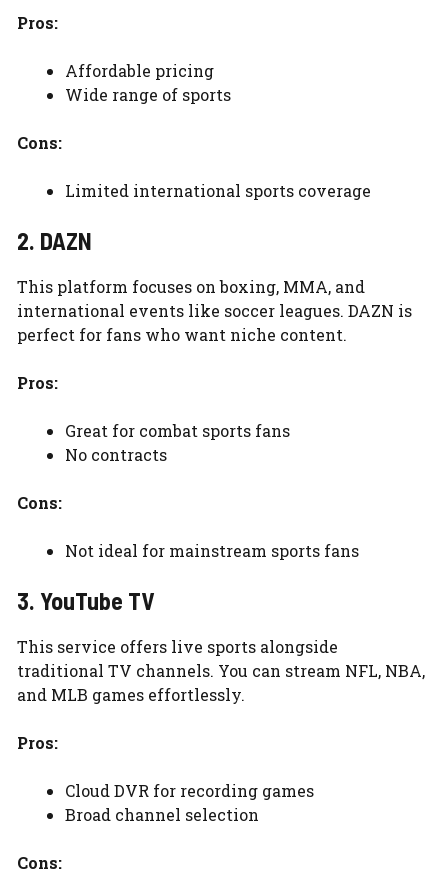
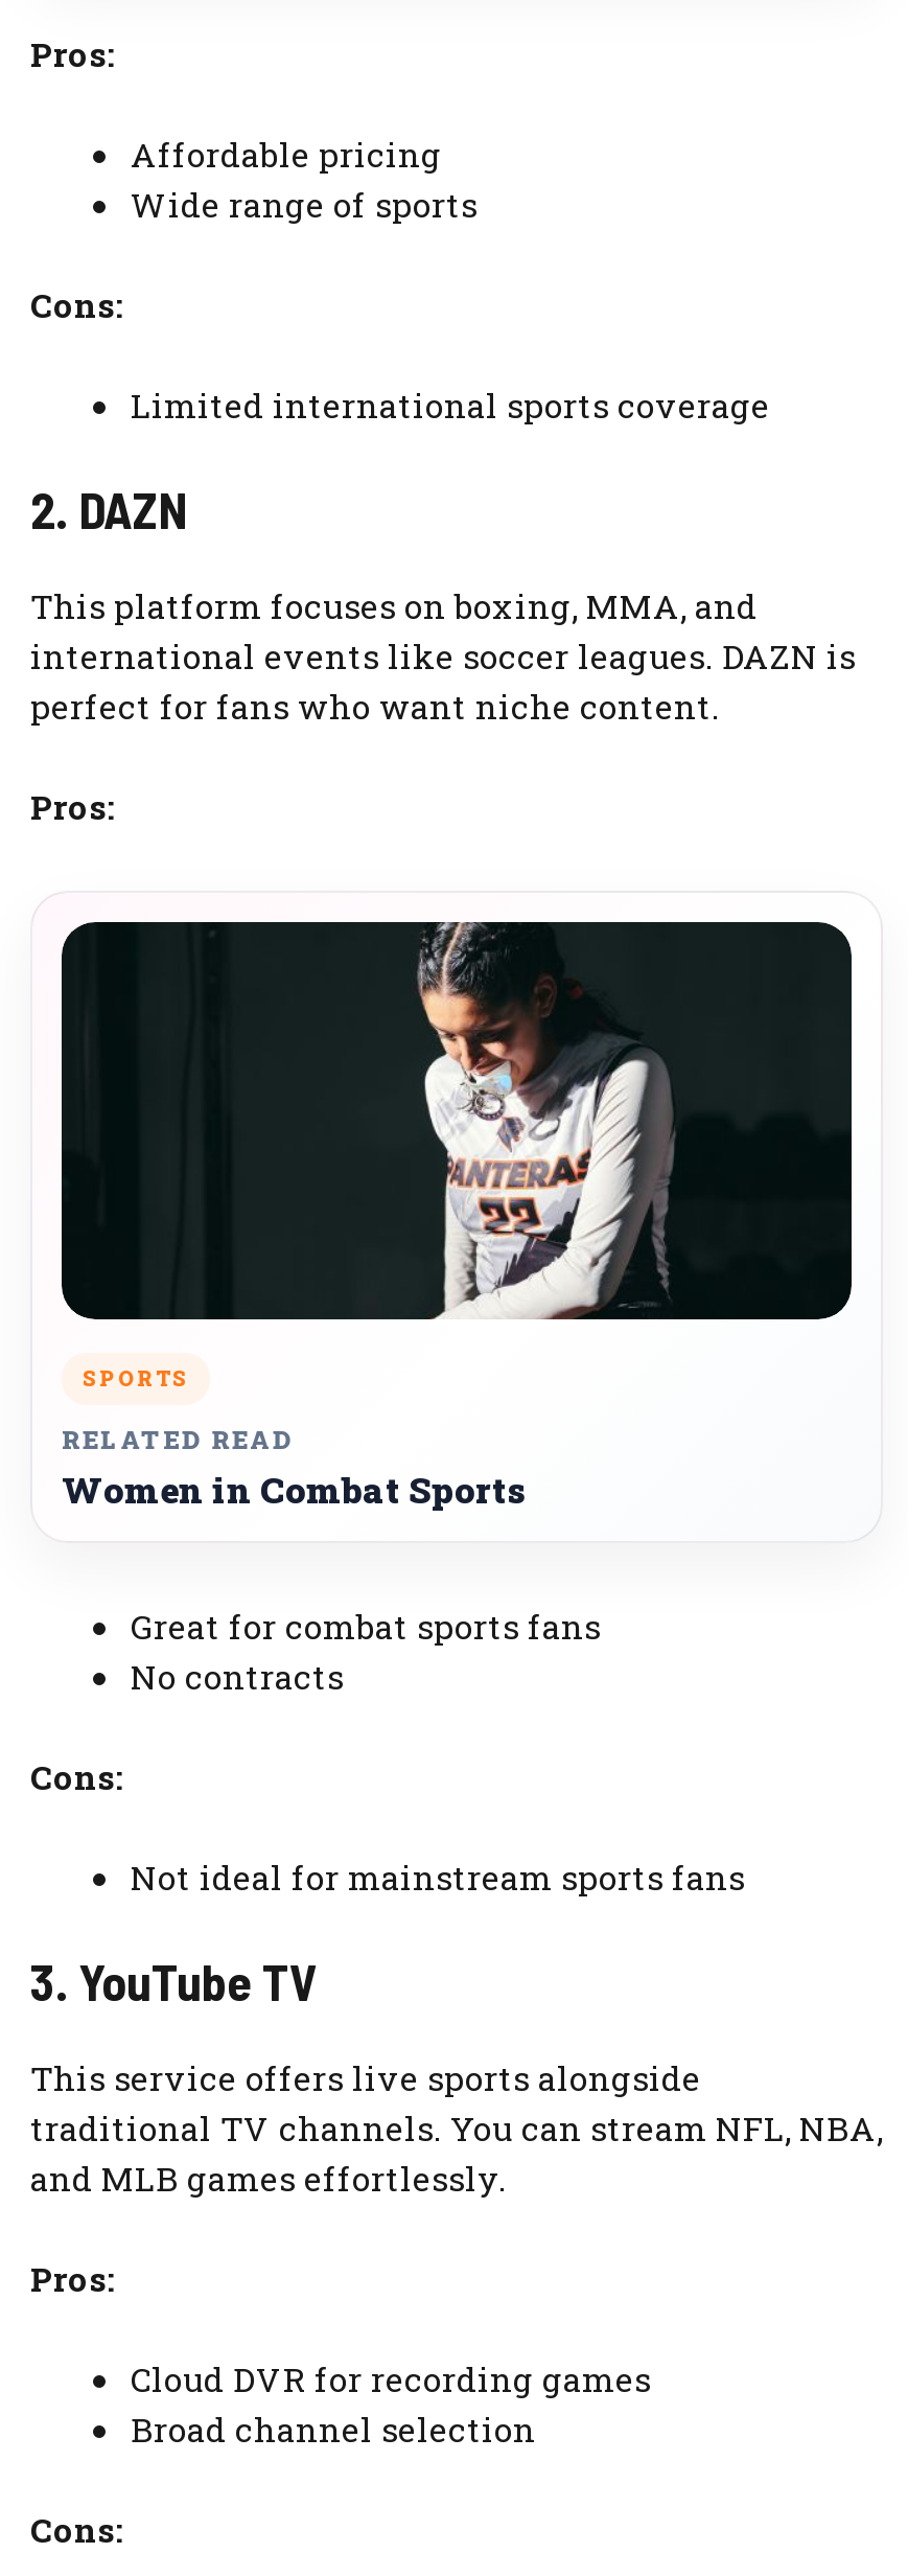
+ [image]
+ SPORTS
+ RELATED READ
+ Women in Combat Sports
